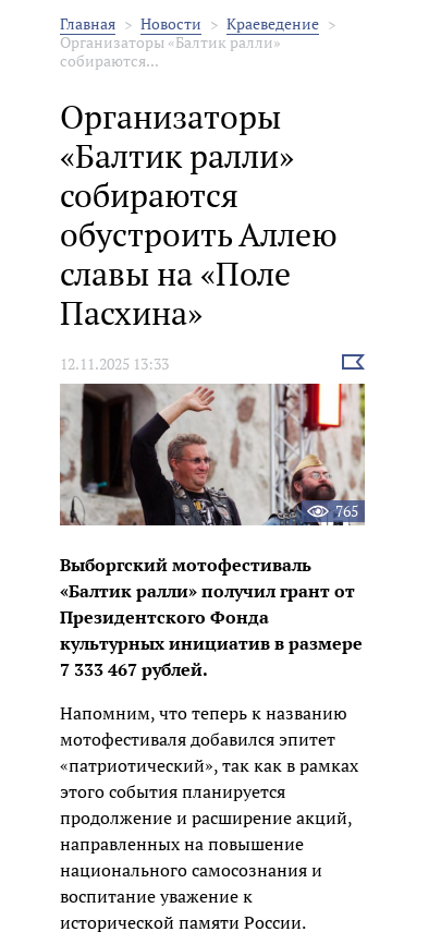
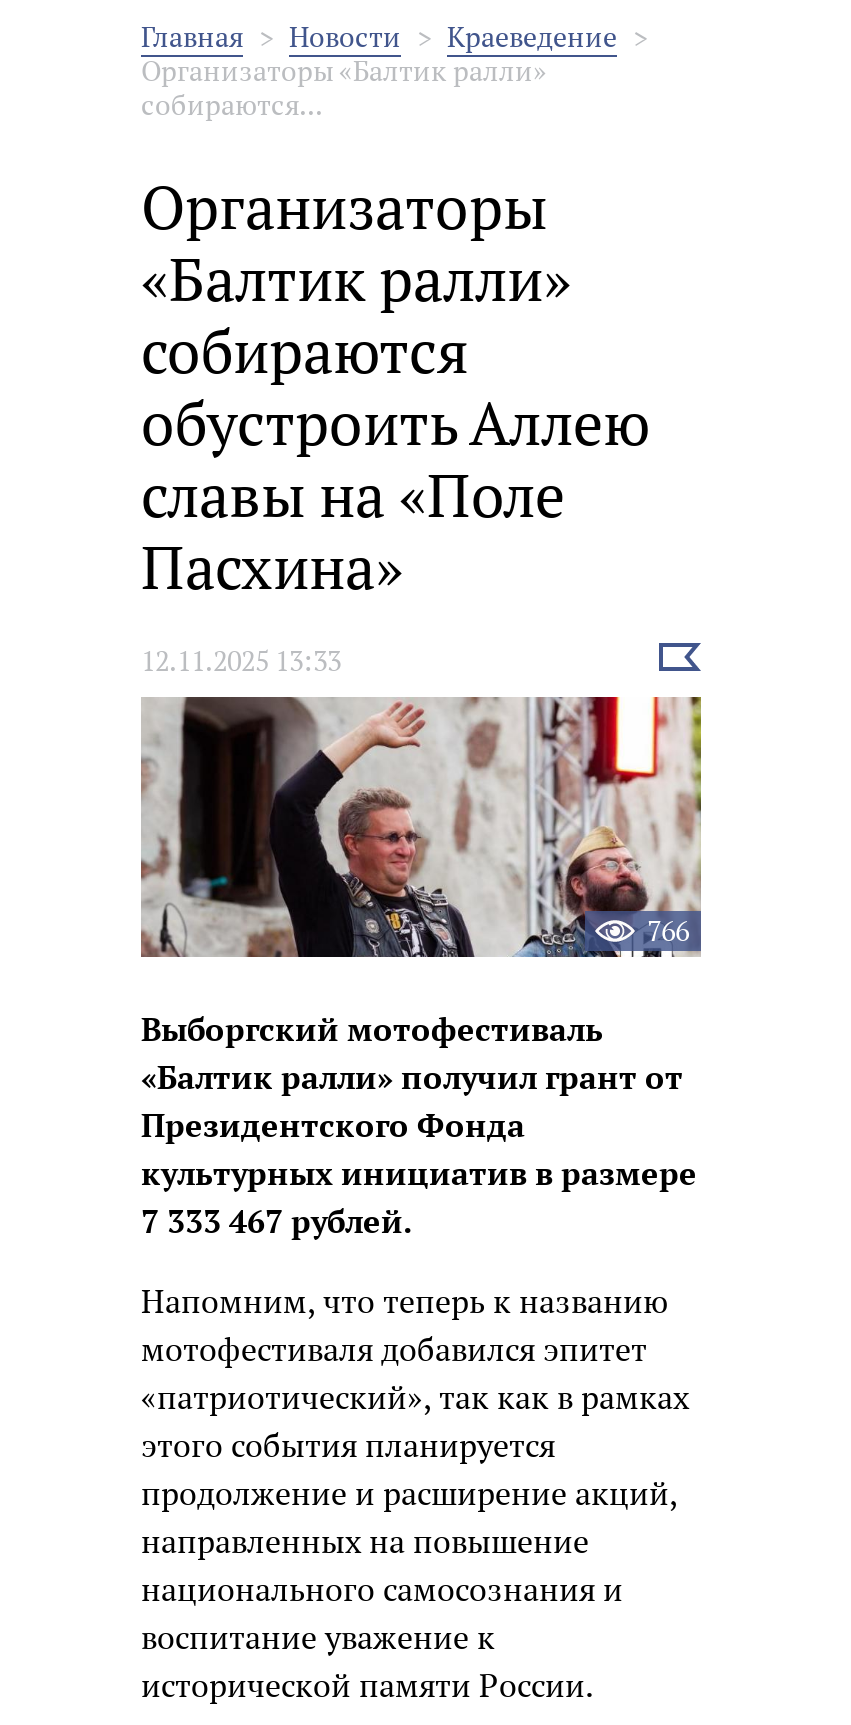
- 765
+ 766
